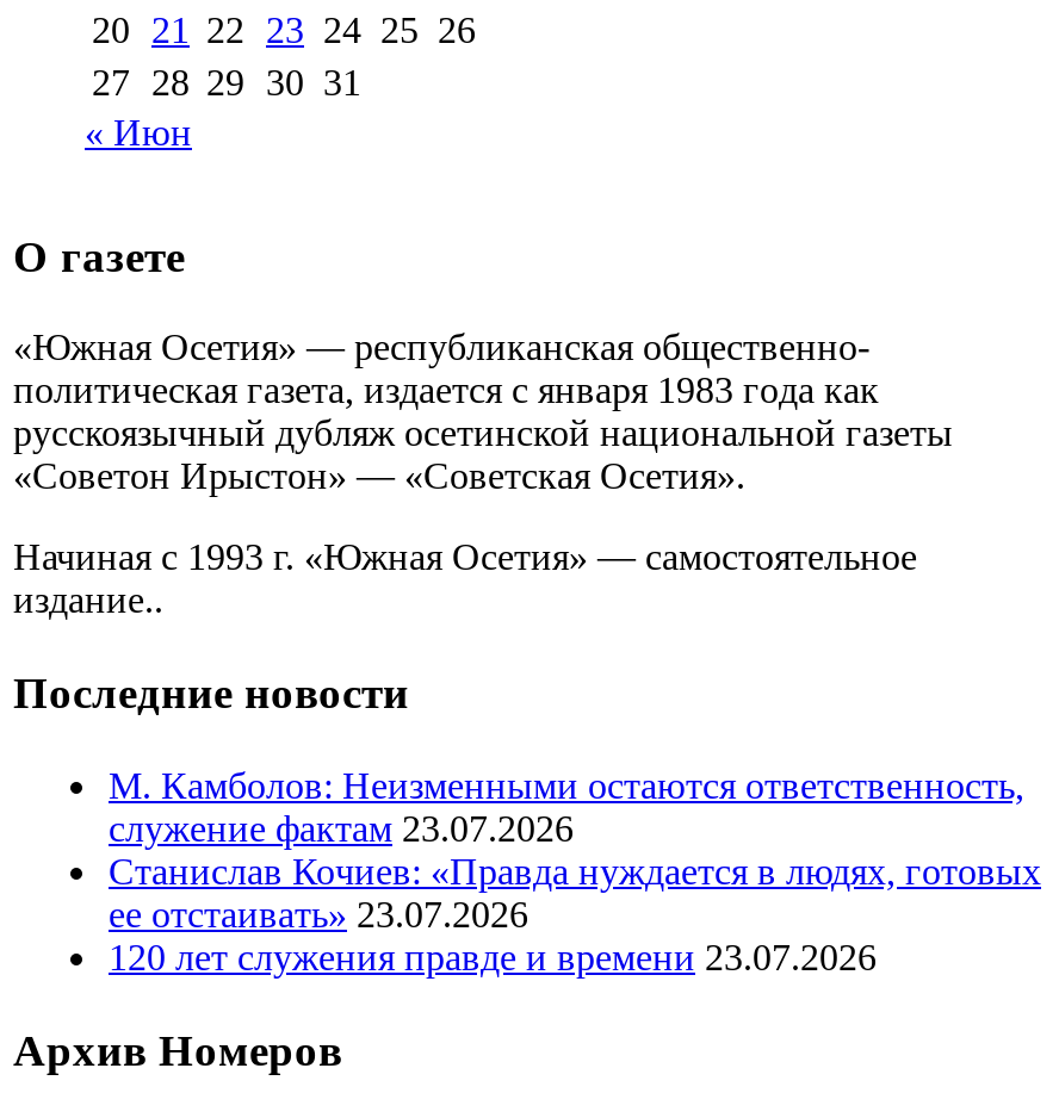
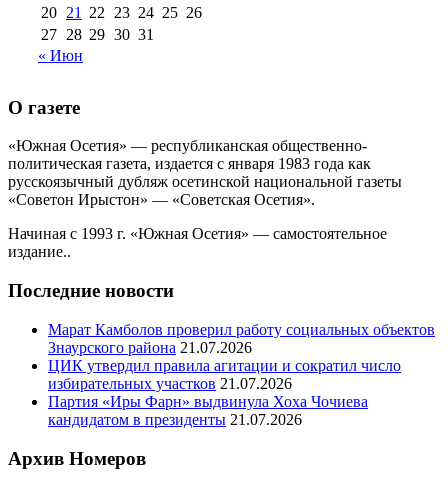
- М. Камболов: Неизменными остаются ответственность,
- служение фактам 23.07.2026
- Станислав Кочиев: «Правда нуждается в людях, готовых
- ее отстаивать» 23.07.2026
- 120 лет служения правде и времени 23.07.2026
+ Марат Камболов проверил работу социальных объектов
+ Знаурского района 21.07.2026
+ ЦИК утвердил правила агитации и сократил число
+ избирательных участков 21.07.2026
+ Партия «Иры Фарн» выдвинула Хоха Чочиева
+ кандидатом в президенты 21.07.2026
